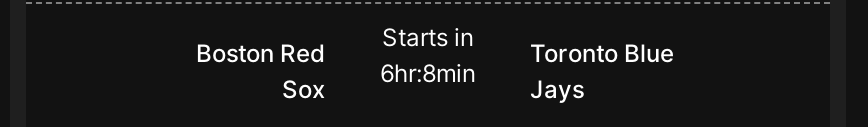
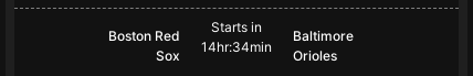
- Toronto Blue
- Jays
+ Baltimore
+ Orioles

- 6hr:8min
+ 14hr:34min
